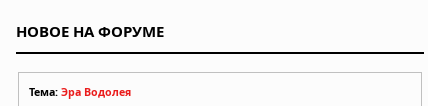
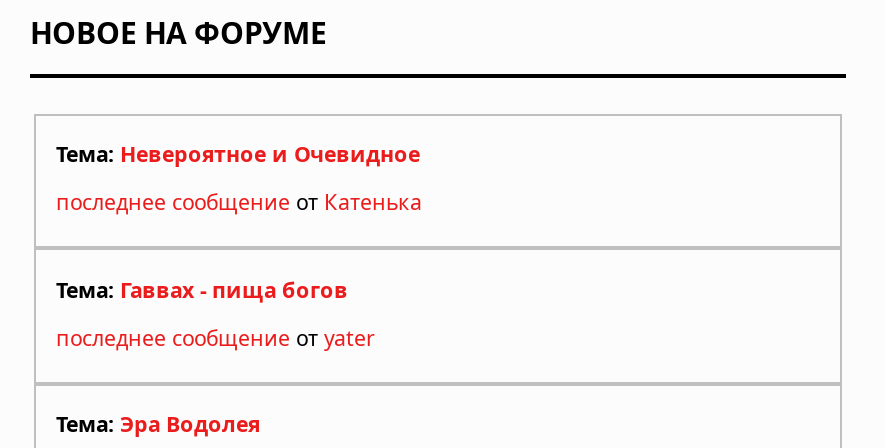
+ Тема: Невероятное и Очевидное
+ последнее сообщение от Катенька
+ Тема: Гаввах - пища богов
+ последнее сообщение от yater
